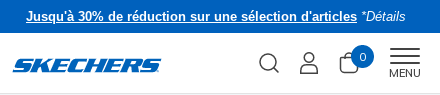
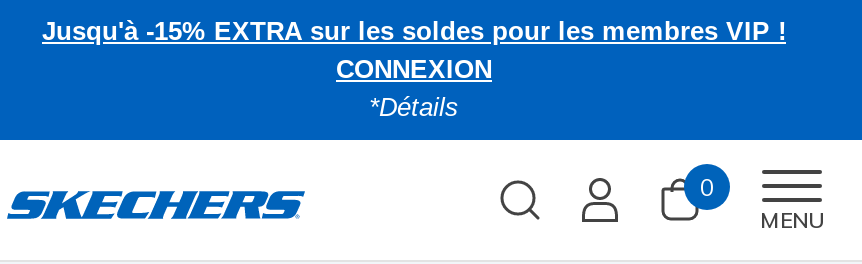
- Jusqu'à 30% de réduction sur une sélection d'articles *Détails
+ Jusqu'à -15% EXTRA sur les soldes pour les membres VIP !
+ CONNEXION
+ *Détails
